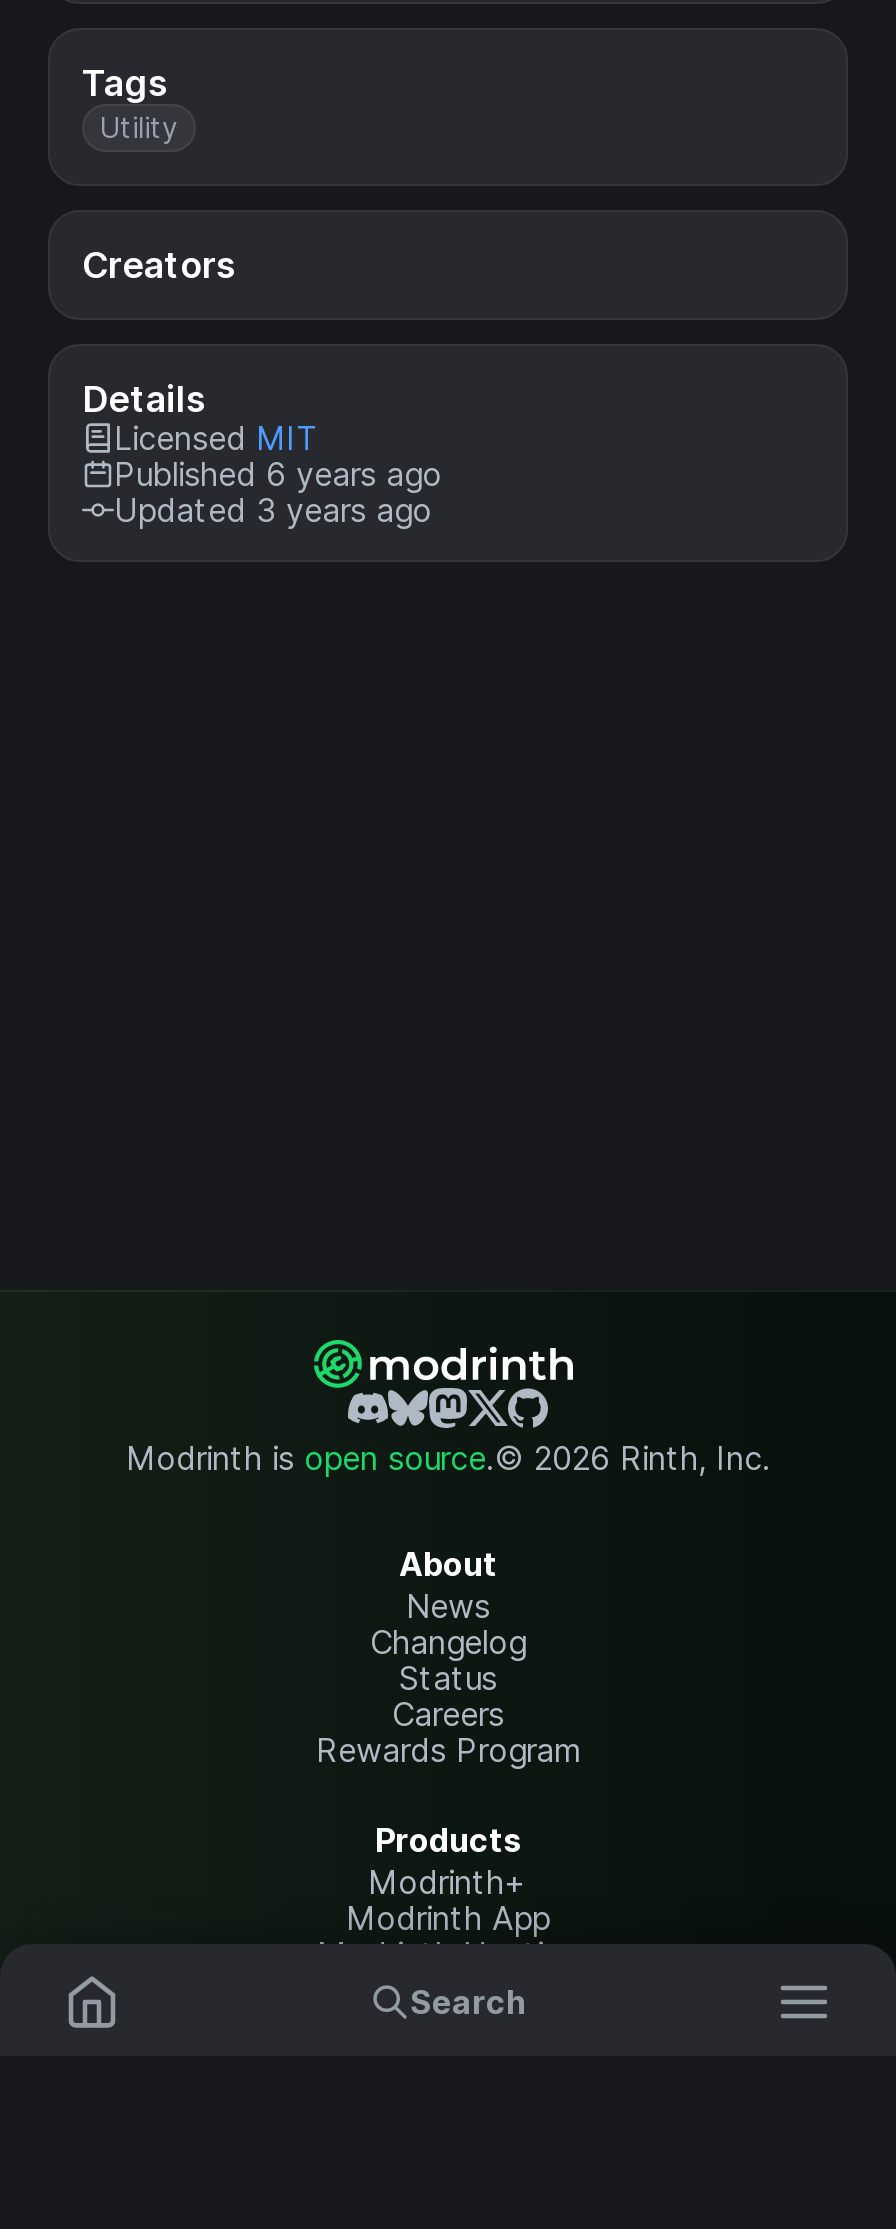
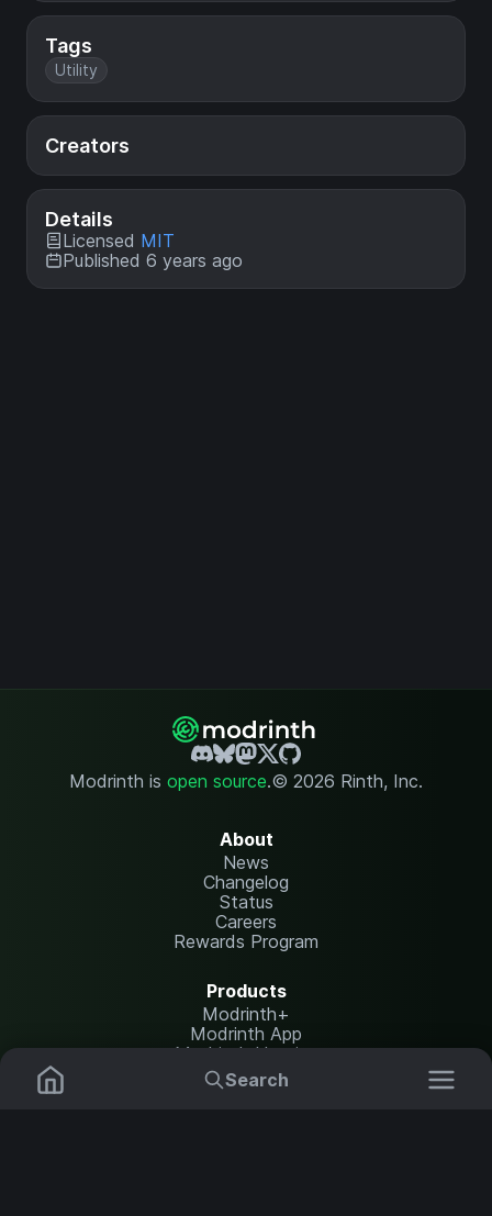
- Updated 3 years ago
